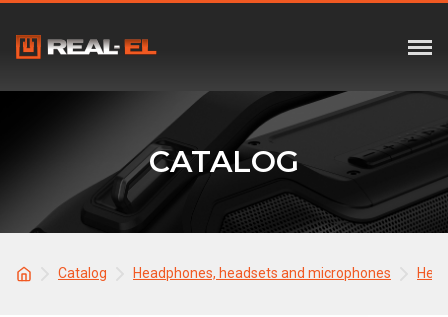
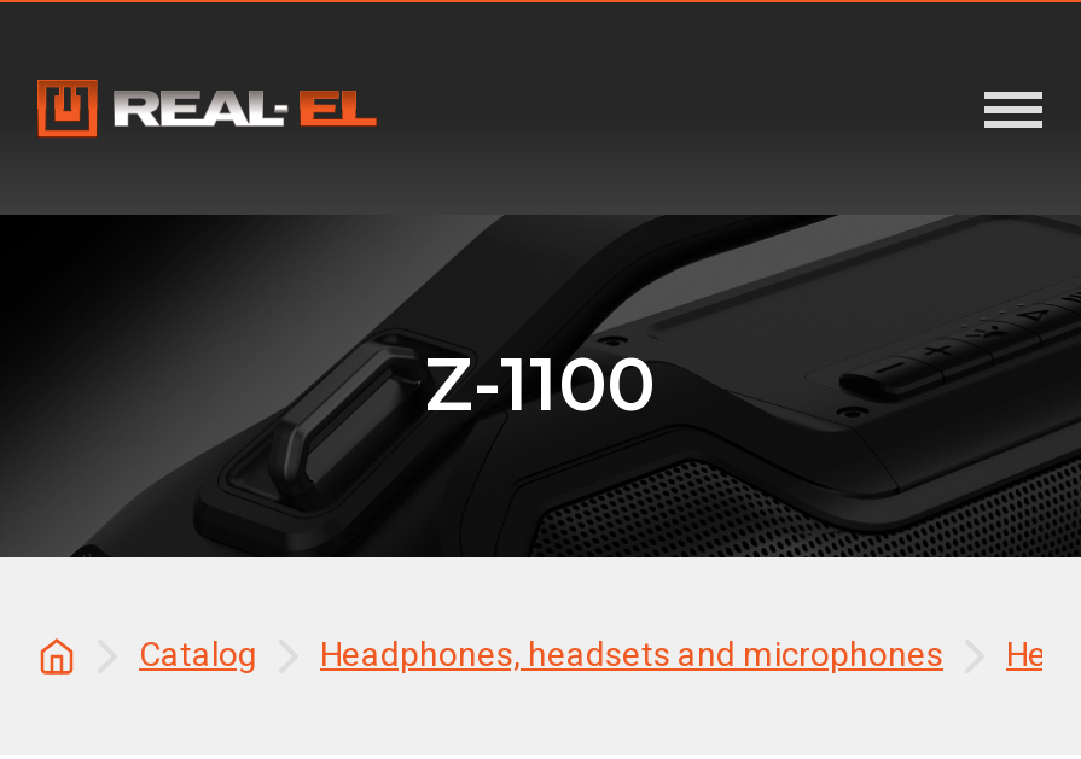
- CATALOG
+ Z-1100
